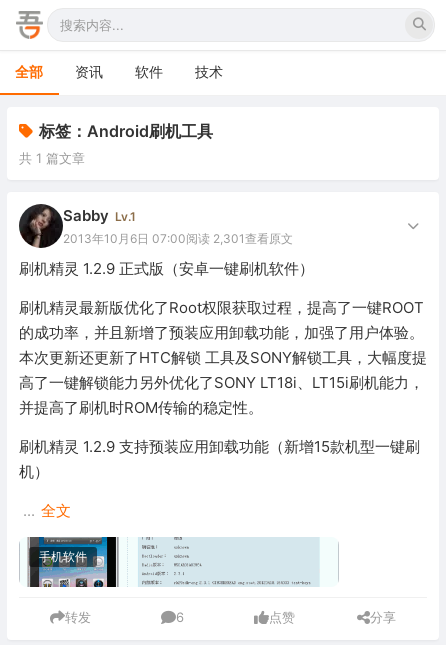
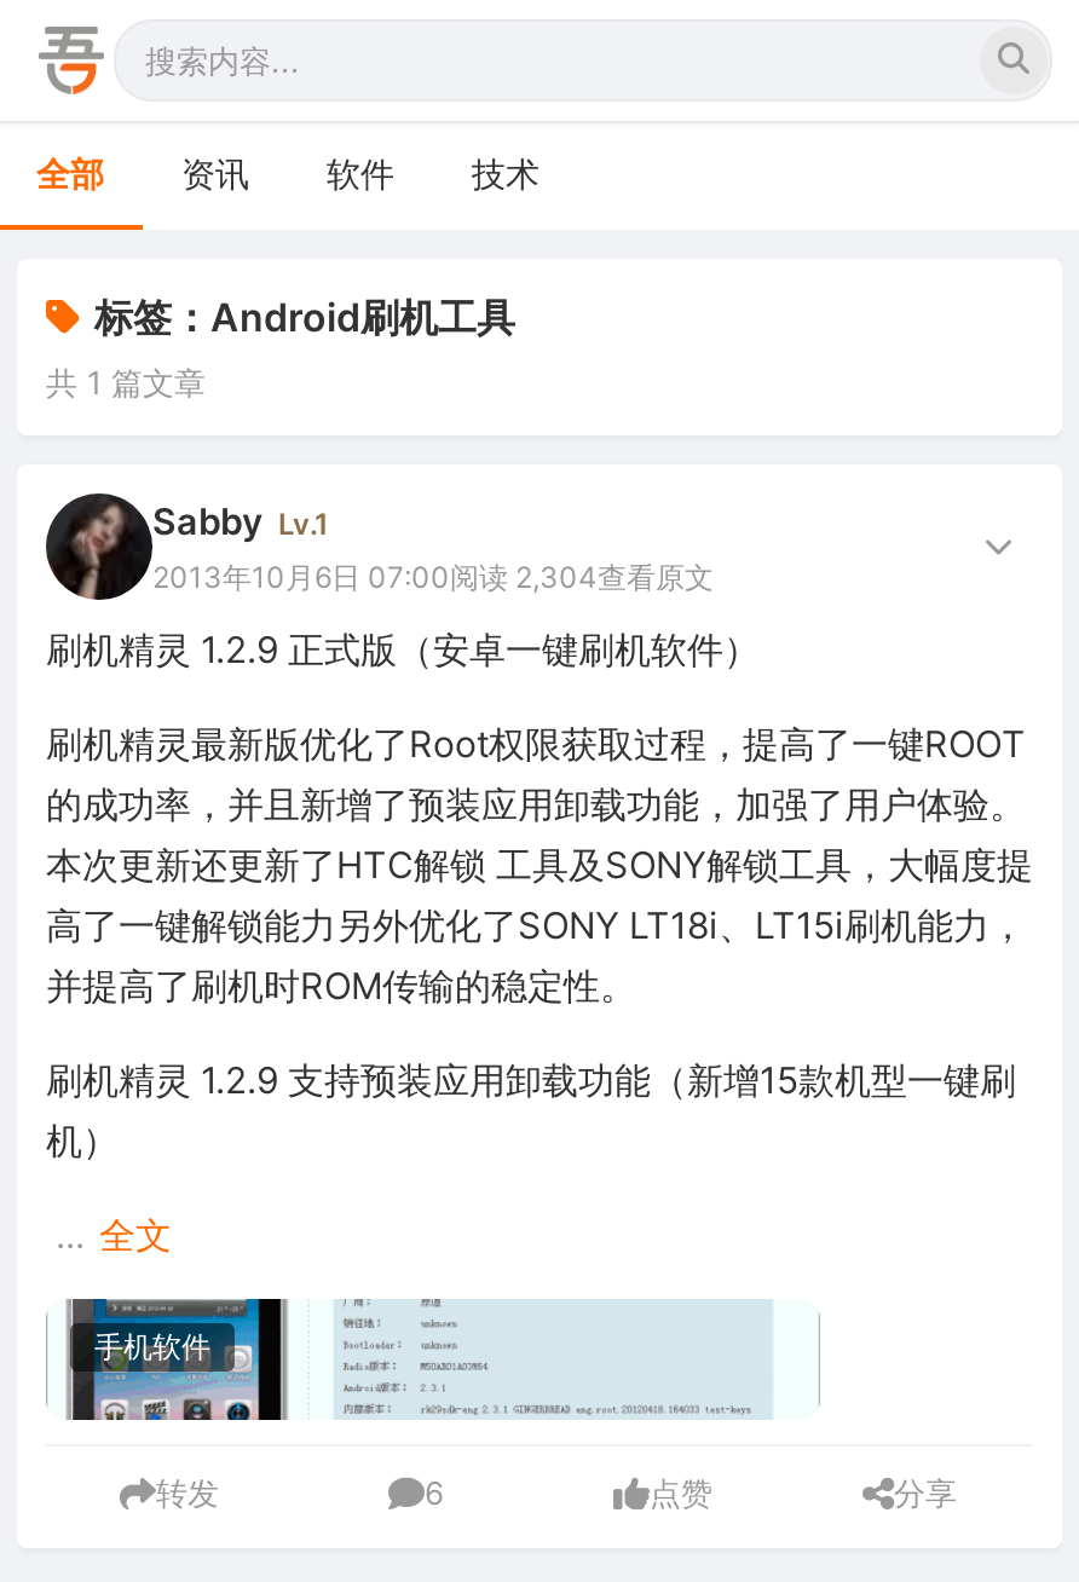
- 2013年10月6日 07:00阅读 2,301查看原文
+ 2013年10月6日 07:00阅读 2,304查看原文
